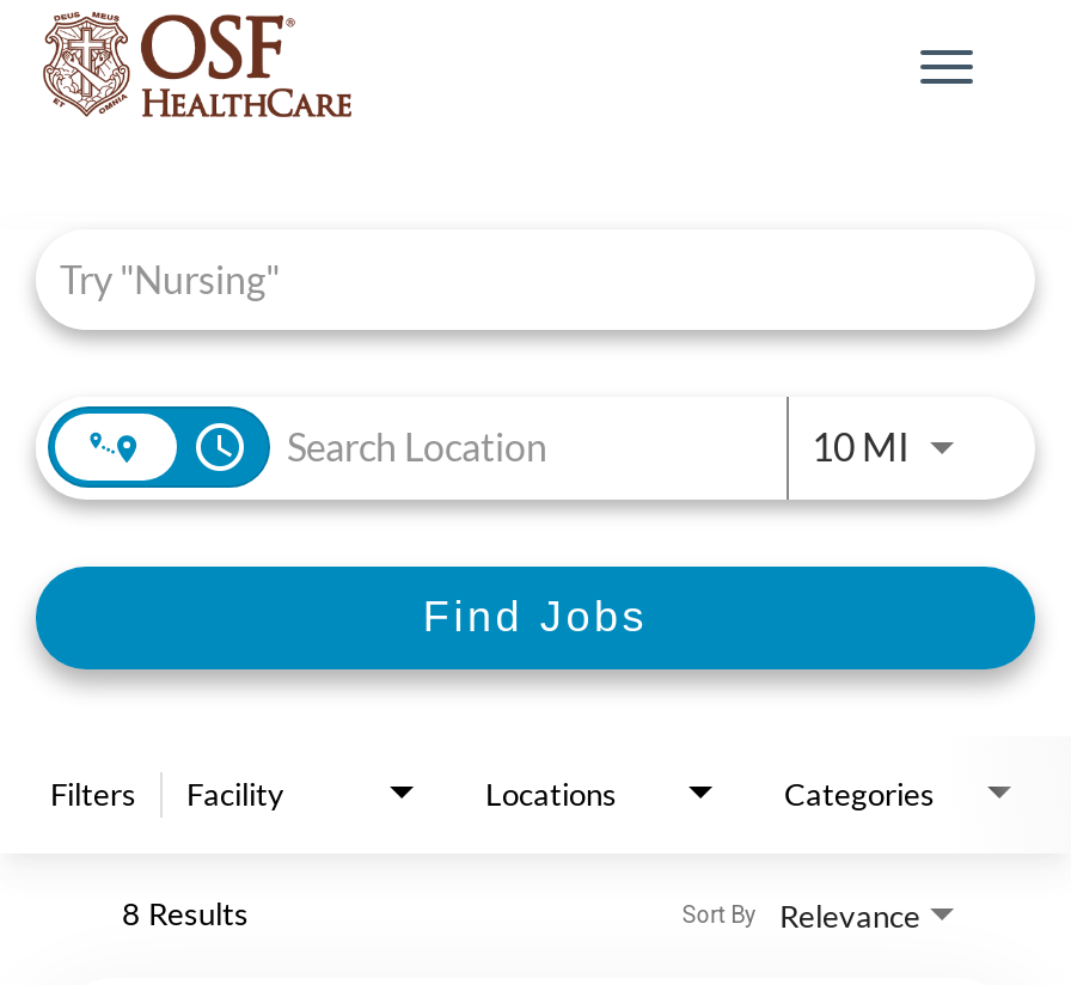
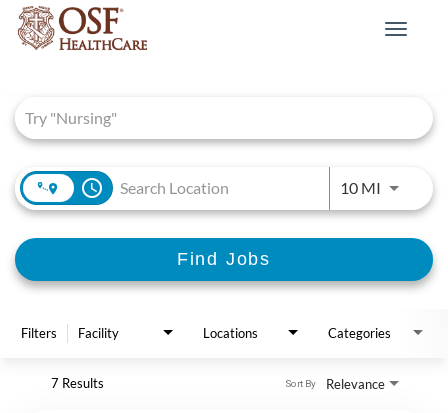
- 8 Results
+ 7 Results
